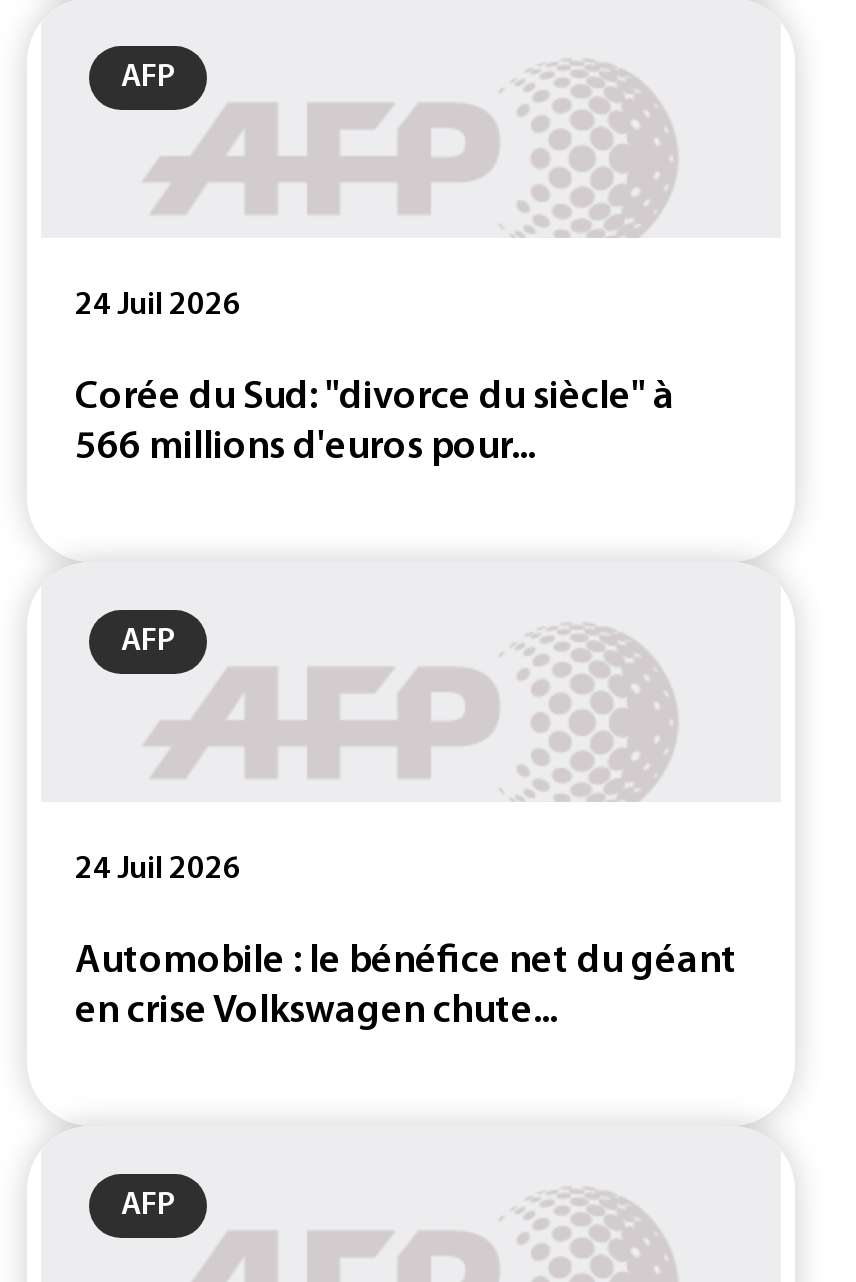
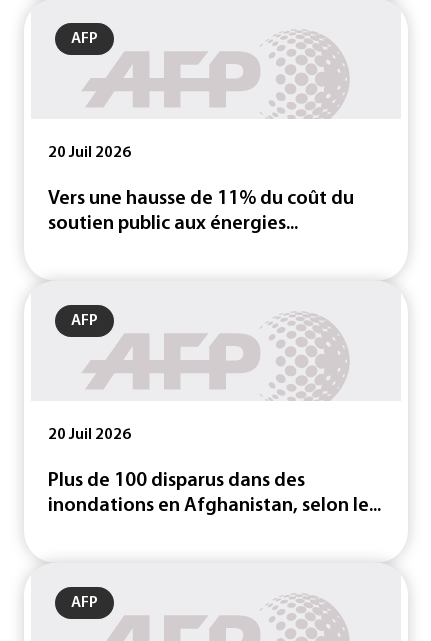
- 24 Juil 2026
+ 20 Juil 2026

- Corée du Sud: "divorce du siècle" à
- 566 millions d'euros pour...
+ Vers une hausse de 11% du coût du
+ soutien public aux énergies...

- 24 Juil 2026
+ 20 Juil 2026

- Automobile : le bénéfice net du géant
- en crise Volkswagen chute...
+ Plus de 100 disparus dans des
+ inondations en Afghanistan, selon le...
